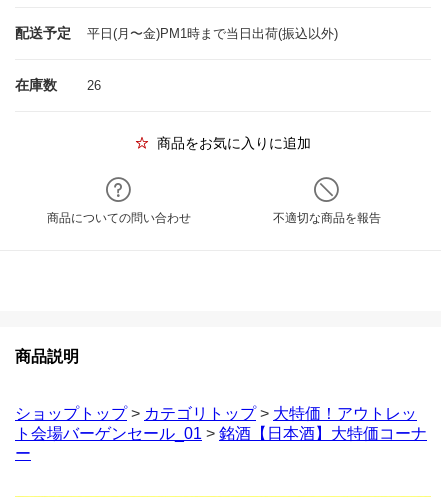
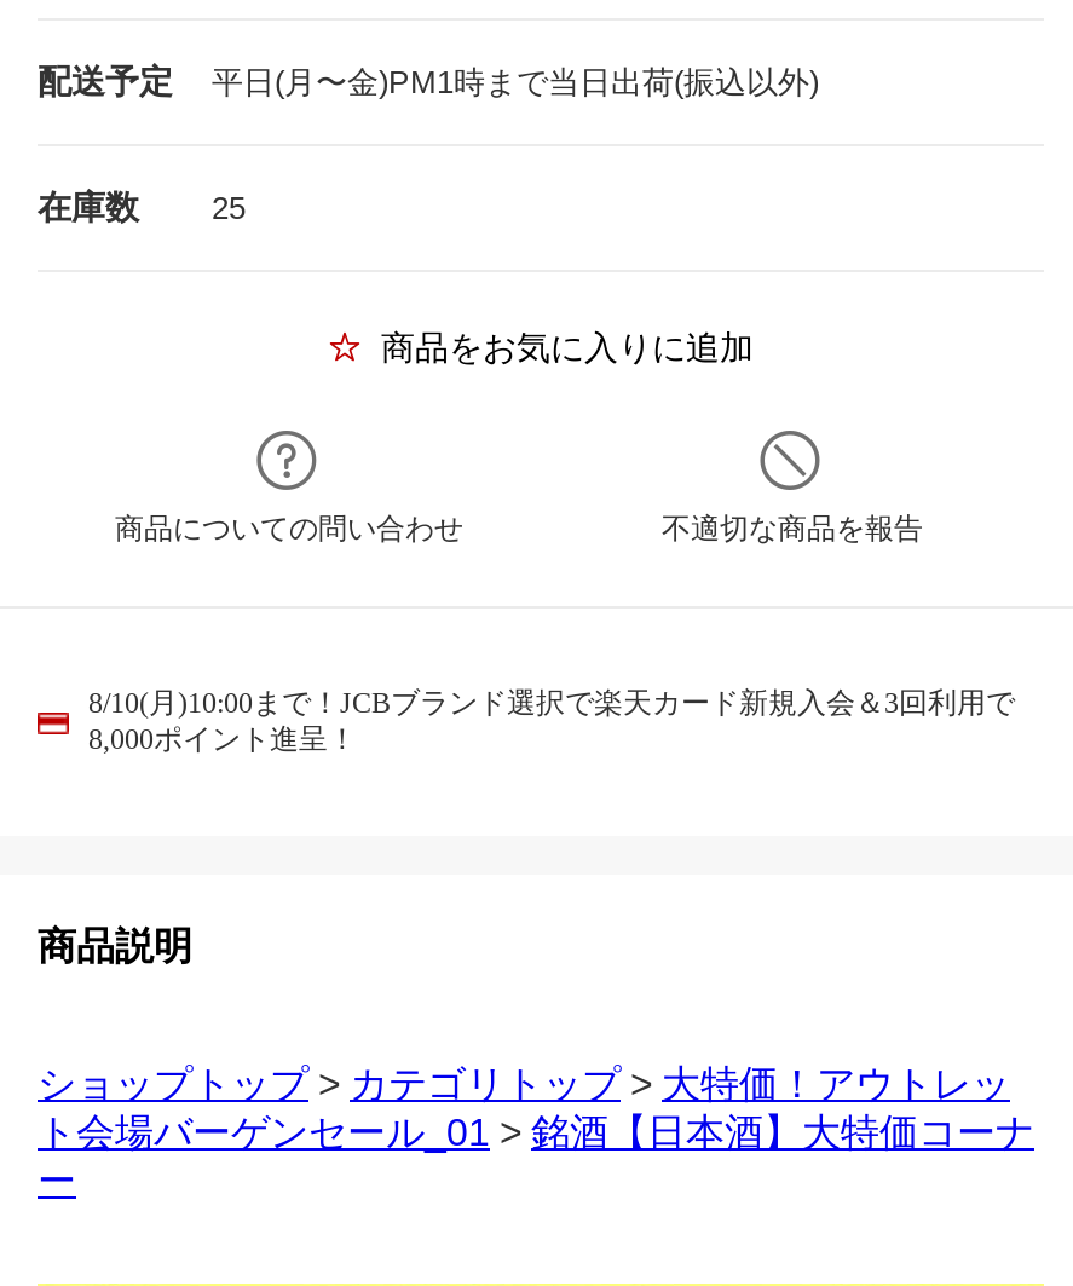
- 在庫数 26
+ 在庫数 25

+ 8/10(月)10:00まで！JCBブランド選択で楽天カード新規入会＆3回利用で
+ 8,000ポイント進呈！
